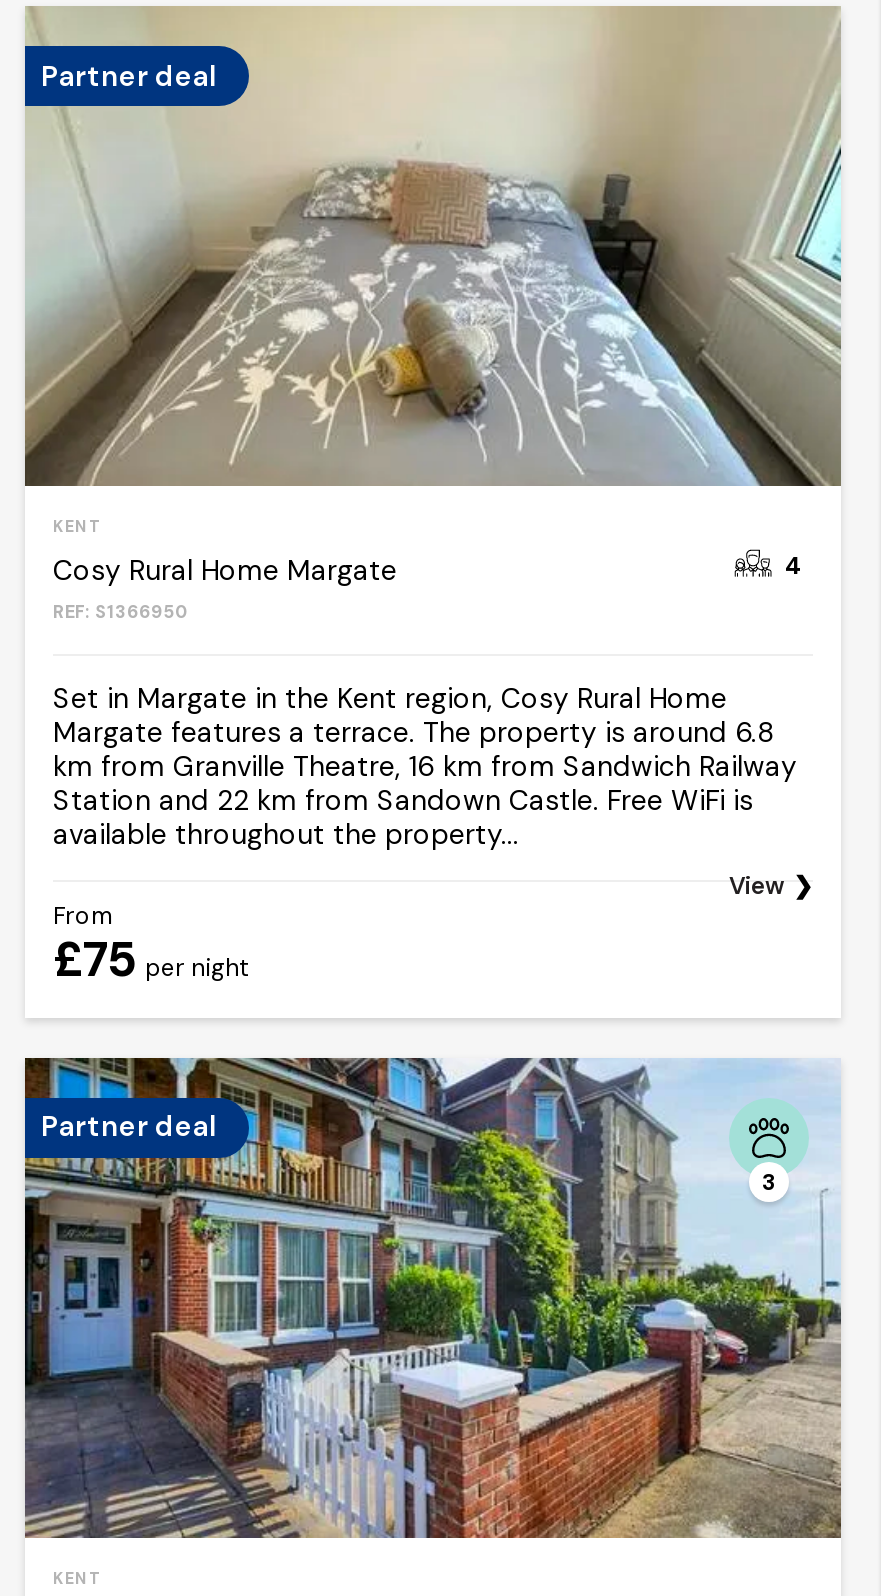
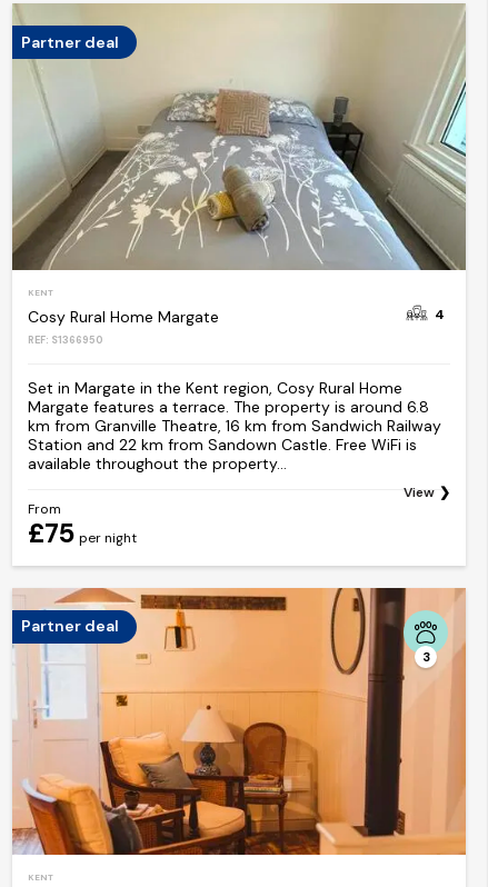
- [image]
+ [image]
